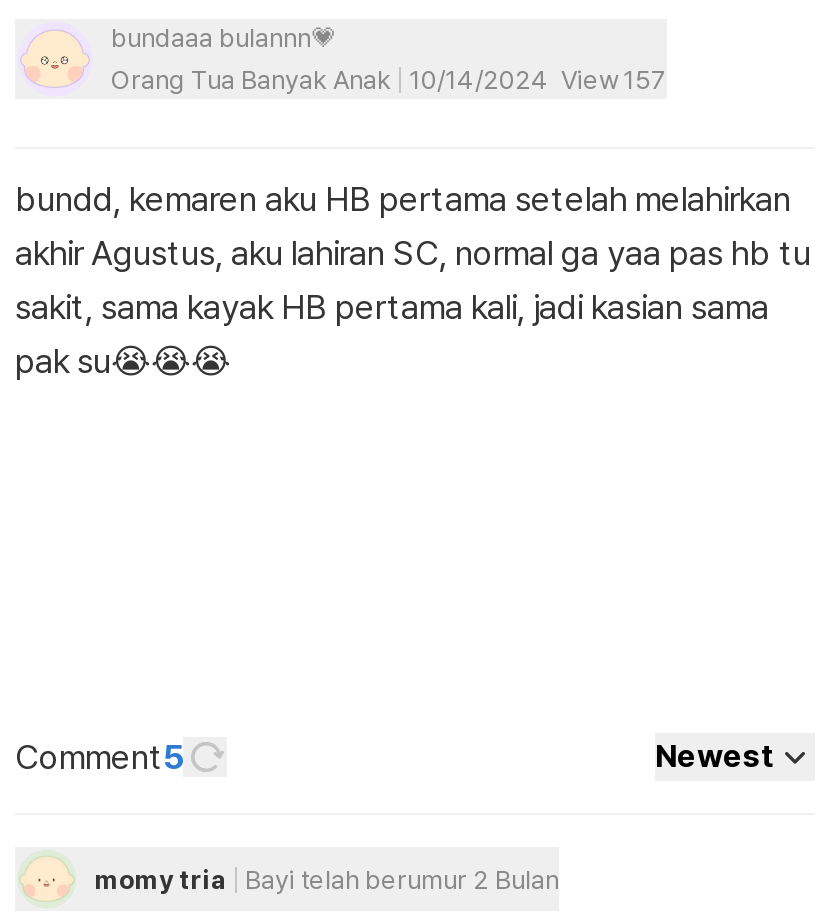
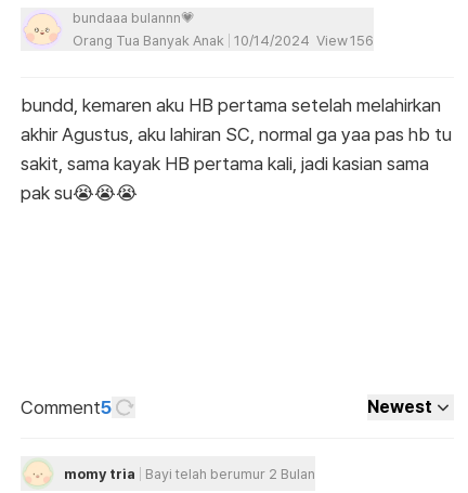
- Orang Tua Banyak Anak 10/14/2024 View 157
+ Orang Tua Banyak Anak 10/14/2024 View 156
